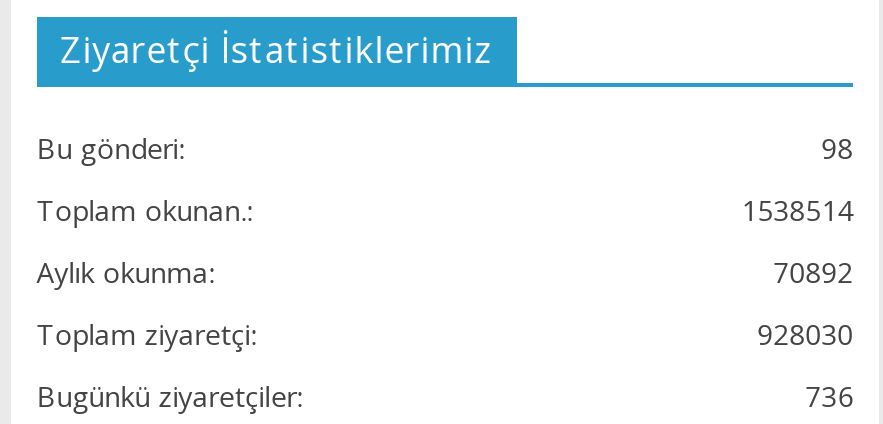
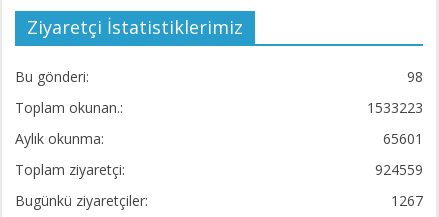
- 1538514
+ 1533223

- 70892
+ 65601

- 928030
+ 924559

- 736
+ 1267
